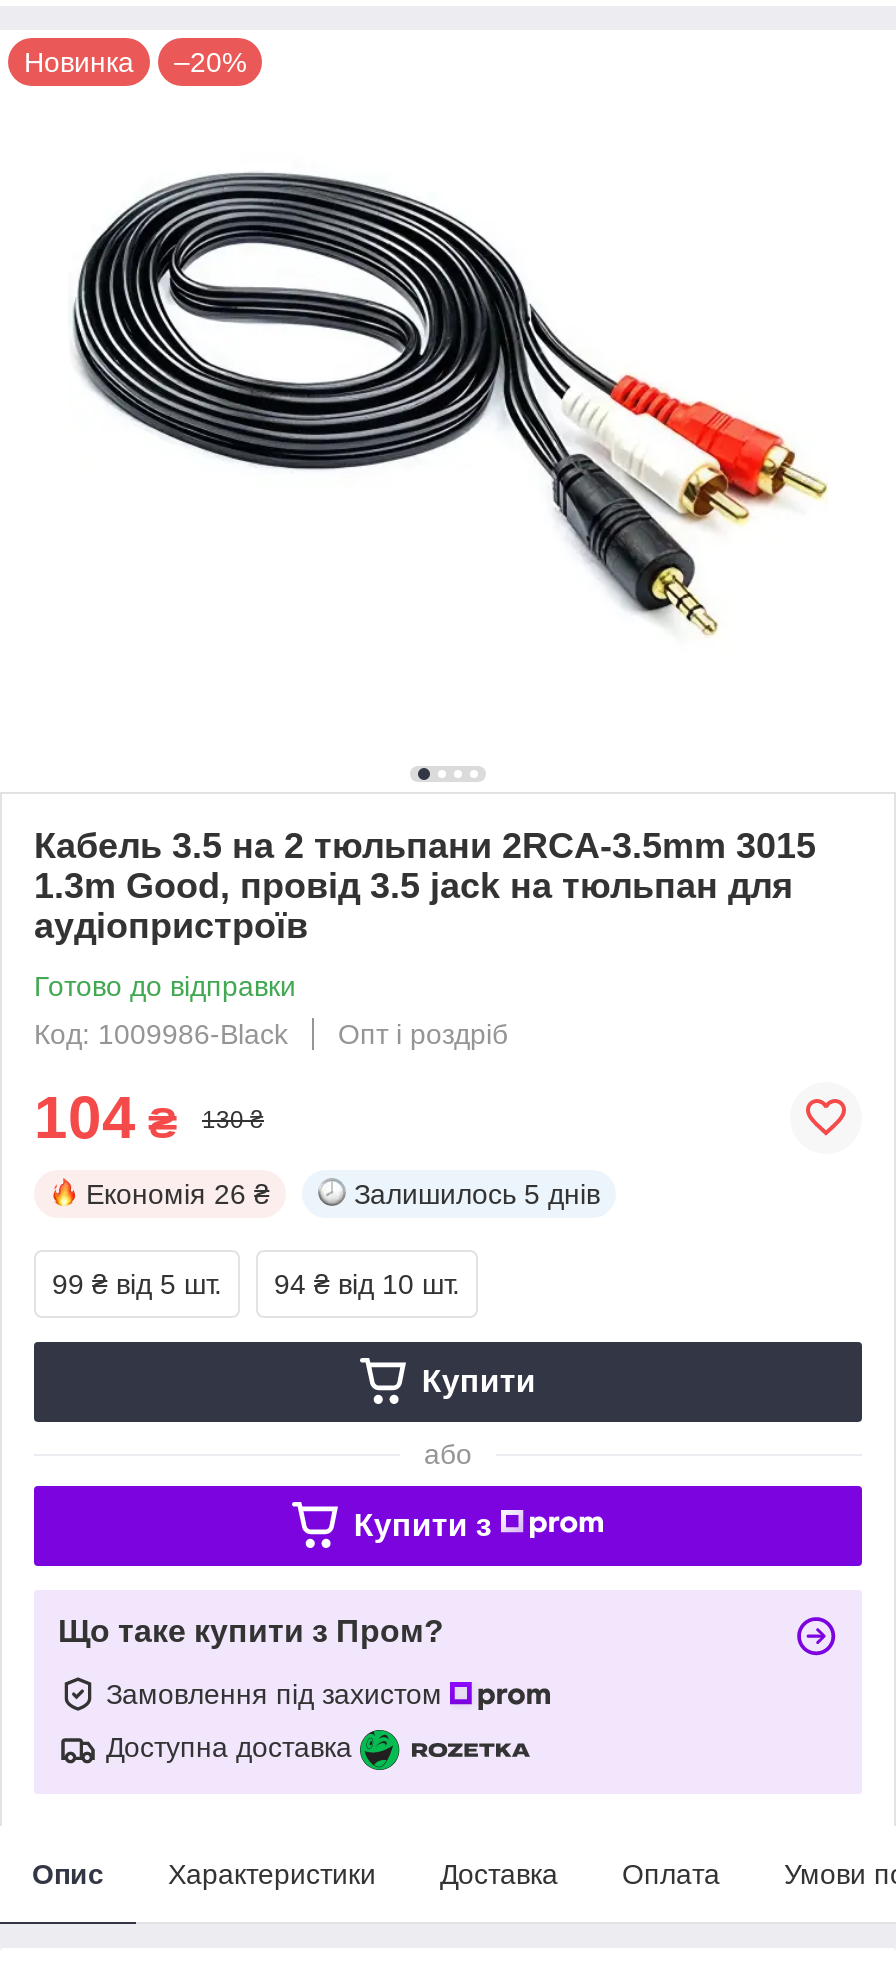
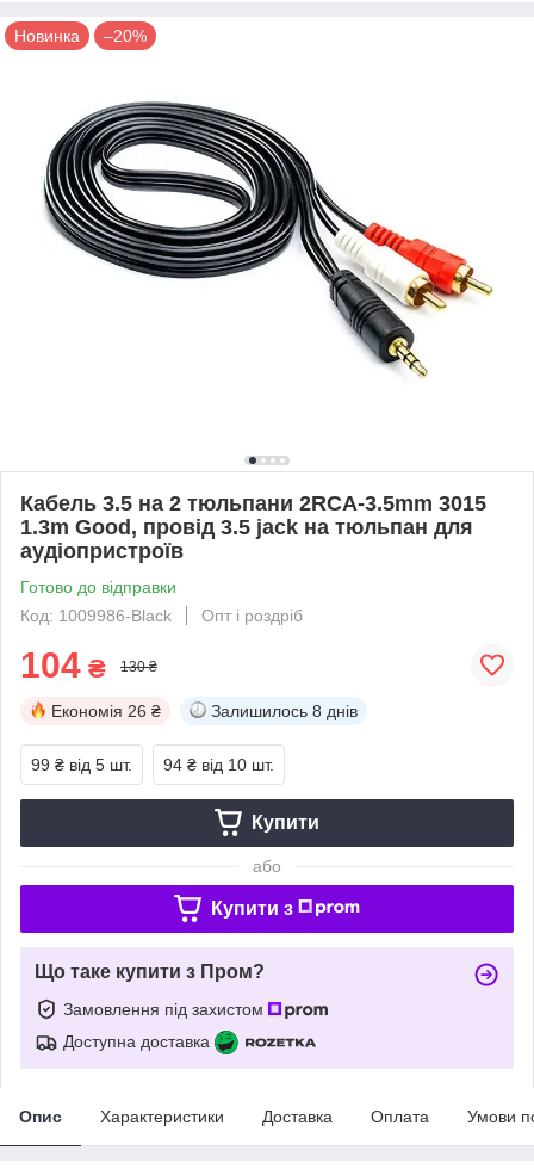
- Залишилось 5 днів
+ Залишилось 8 днів
